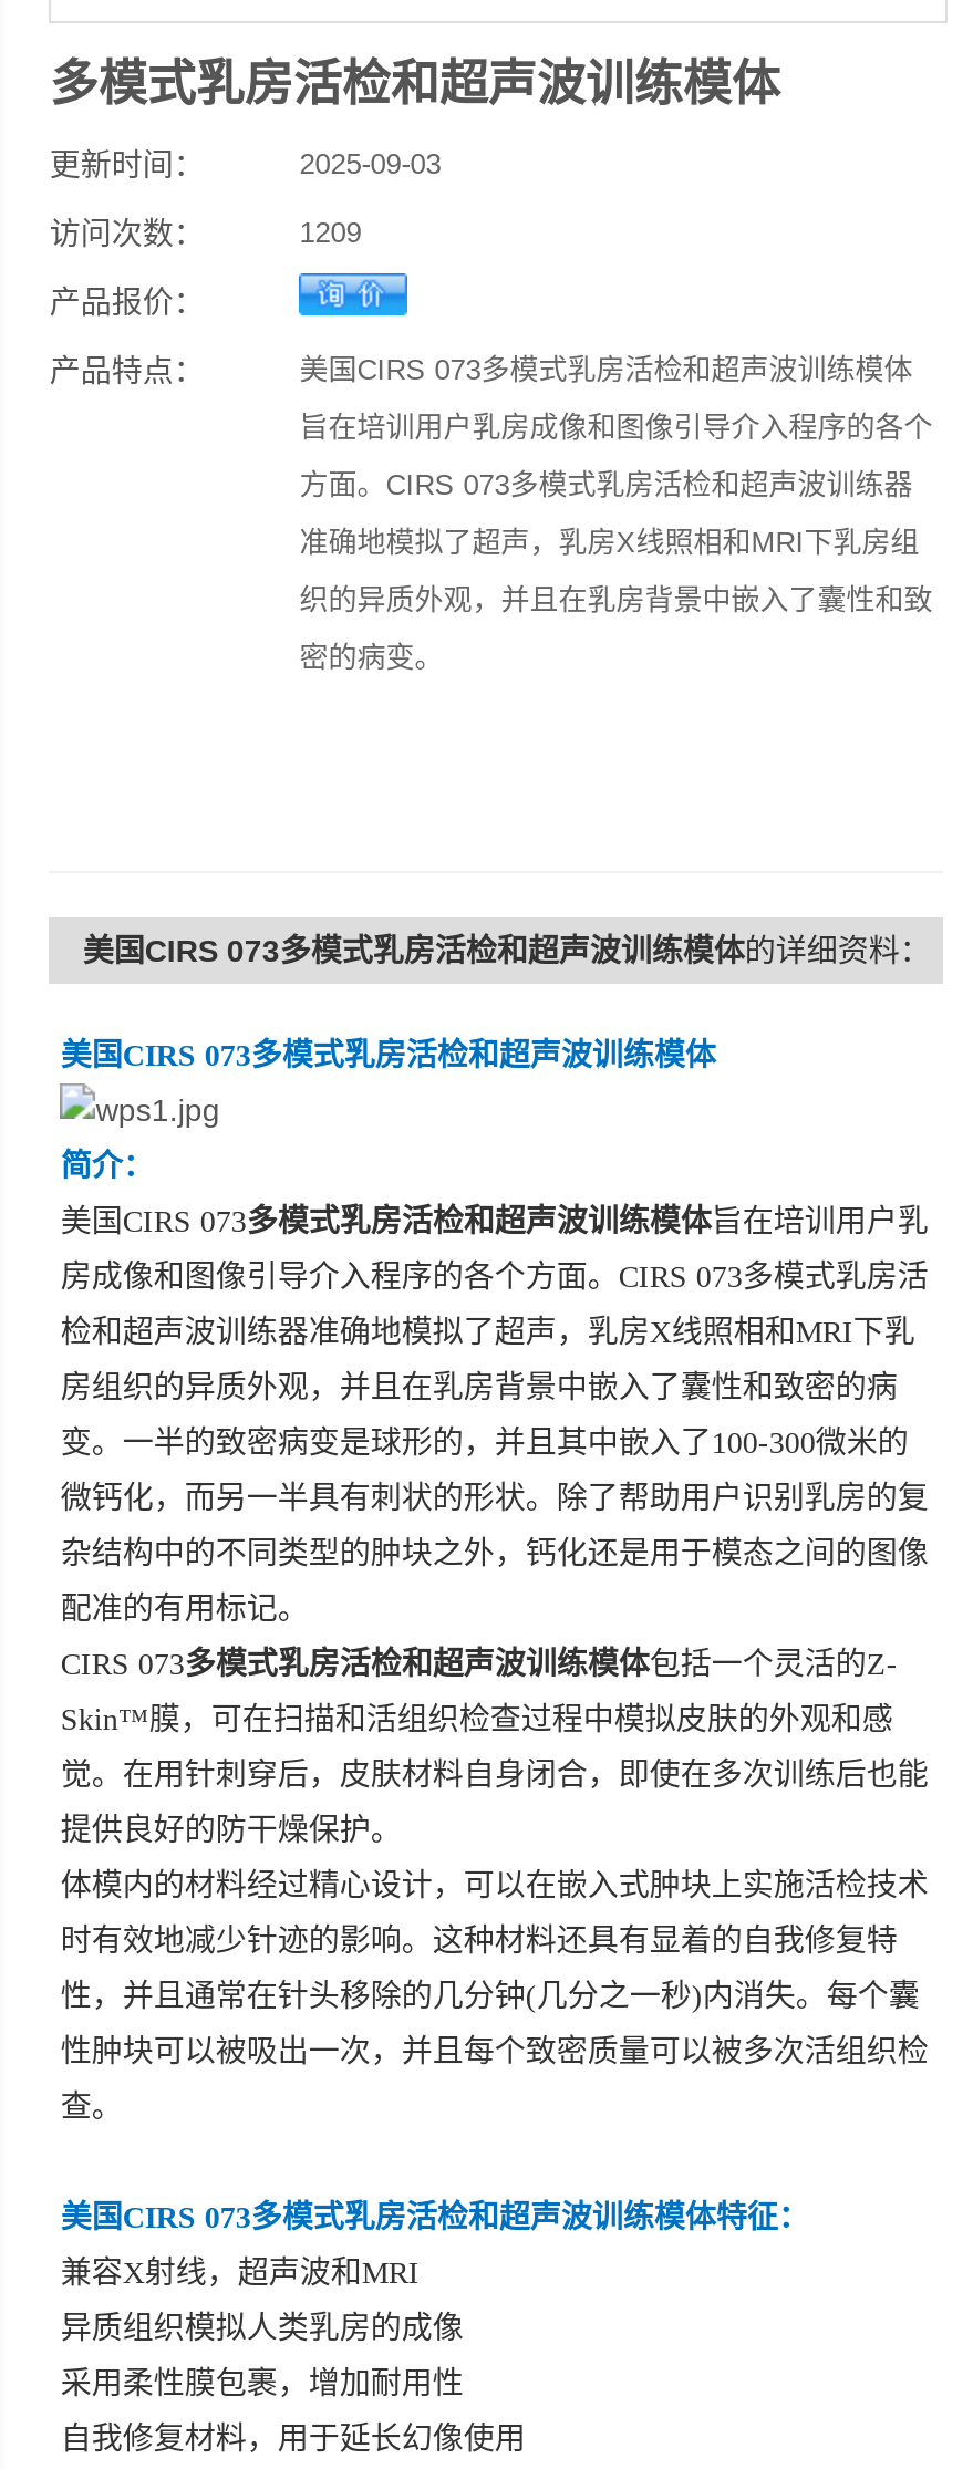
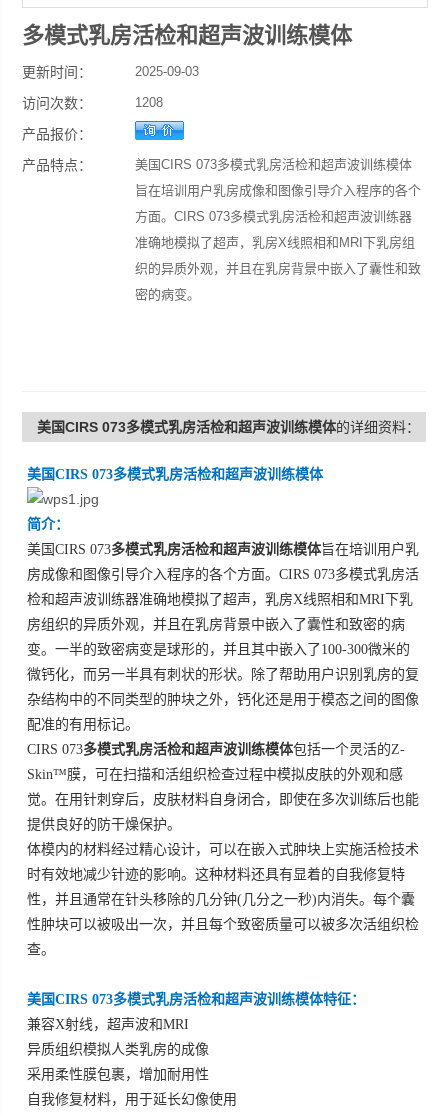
- 1209
+ 1208
